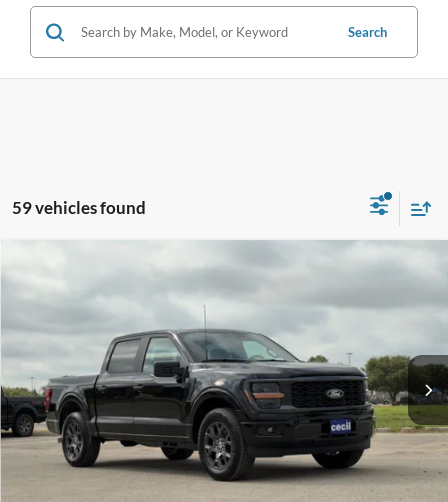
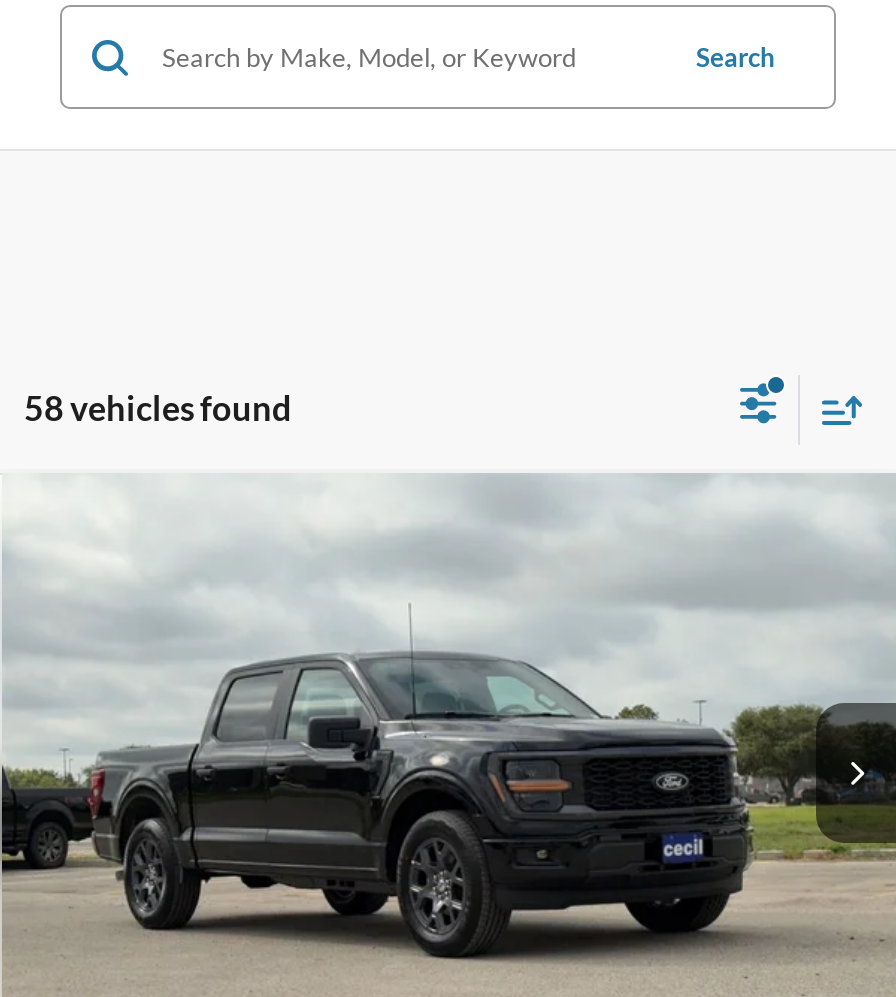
- 59 vehicles found
+ 58 vehicles found
